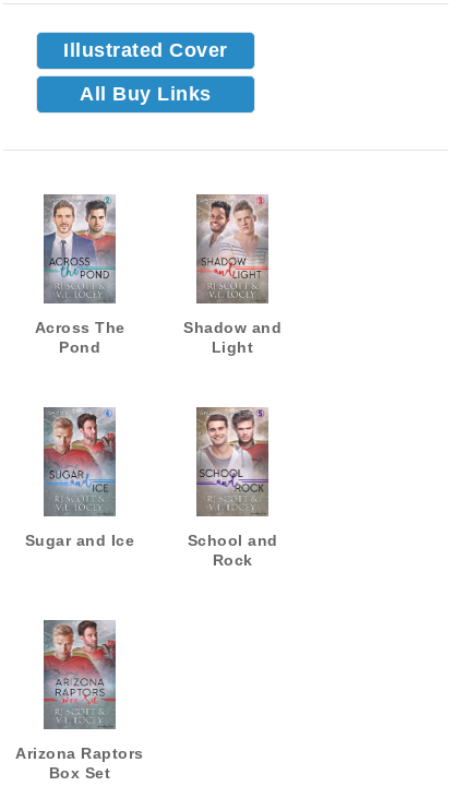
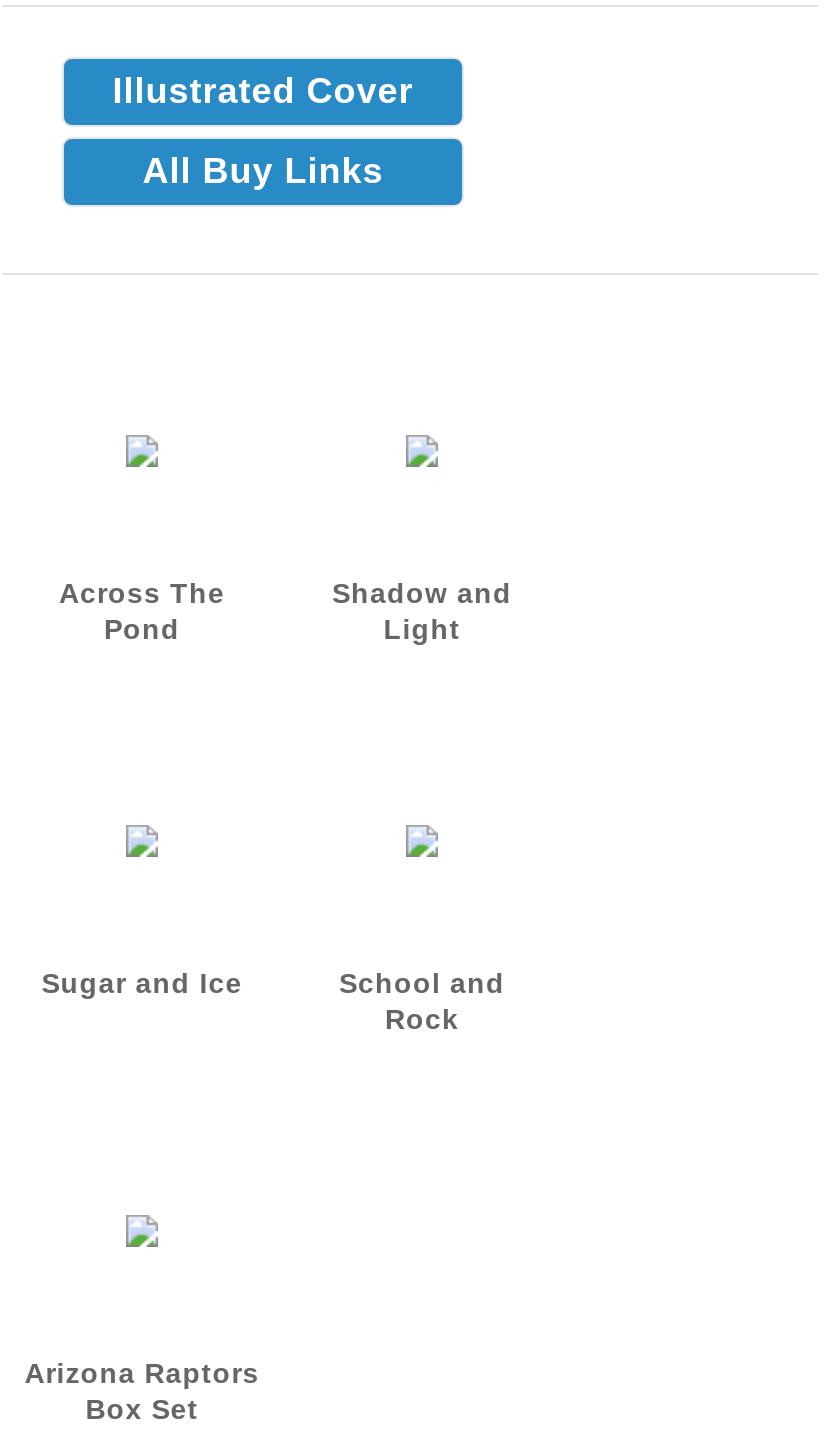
- [image]

- [image]

- [image]

- [image]

- [image]
